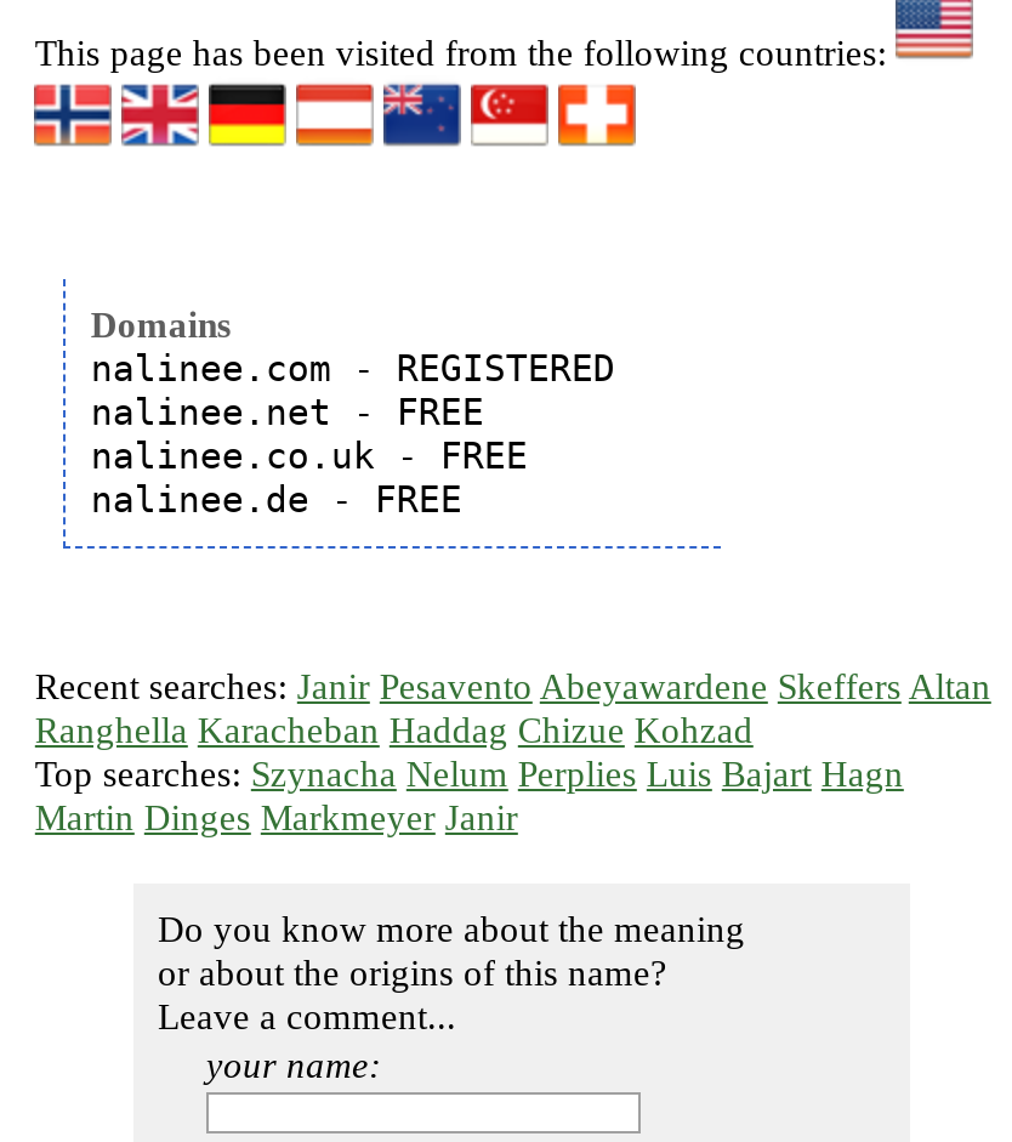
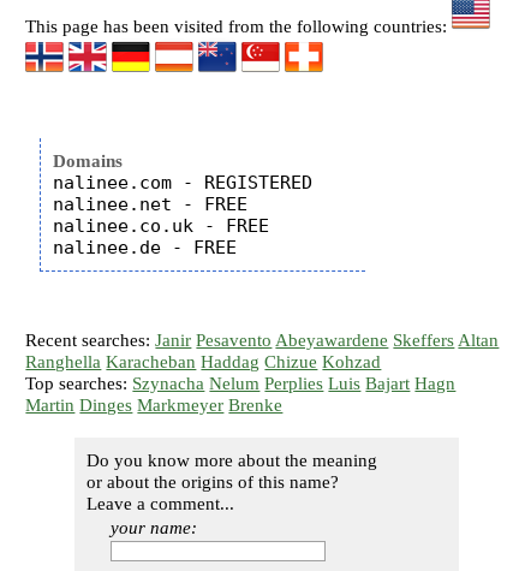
- Martin Dinges Markmeyer Janir
+ Martin Dinges Markmeyer Brenke
